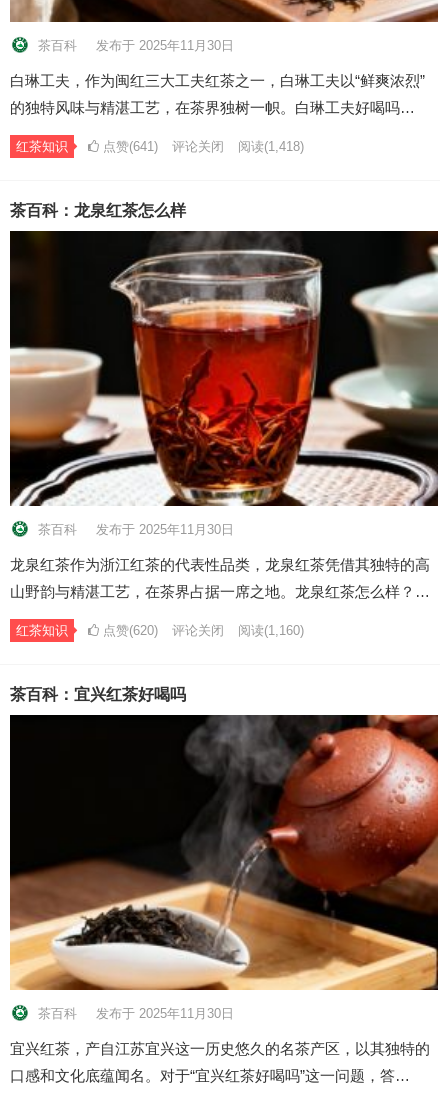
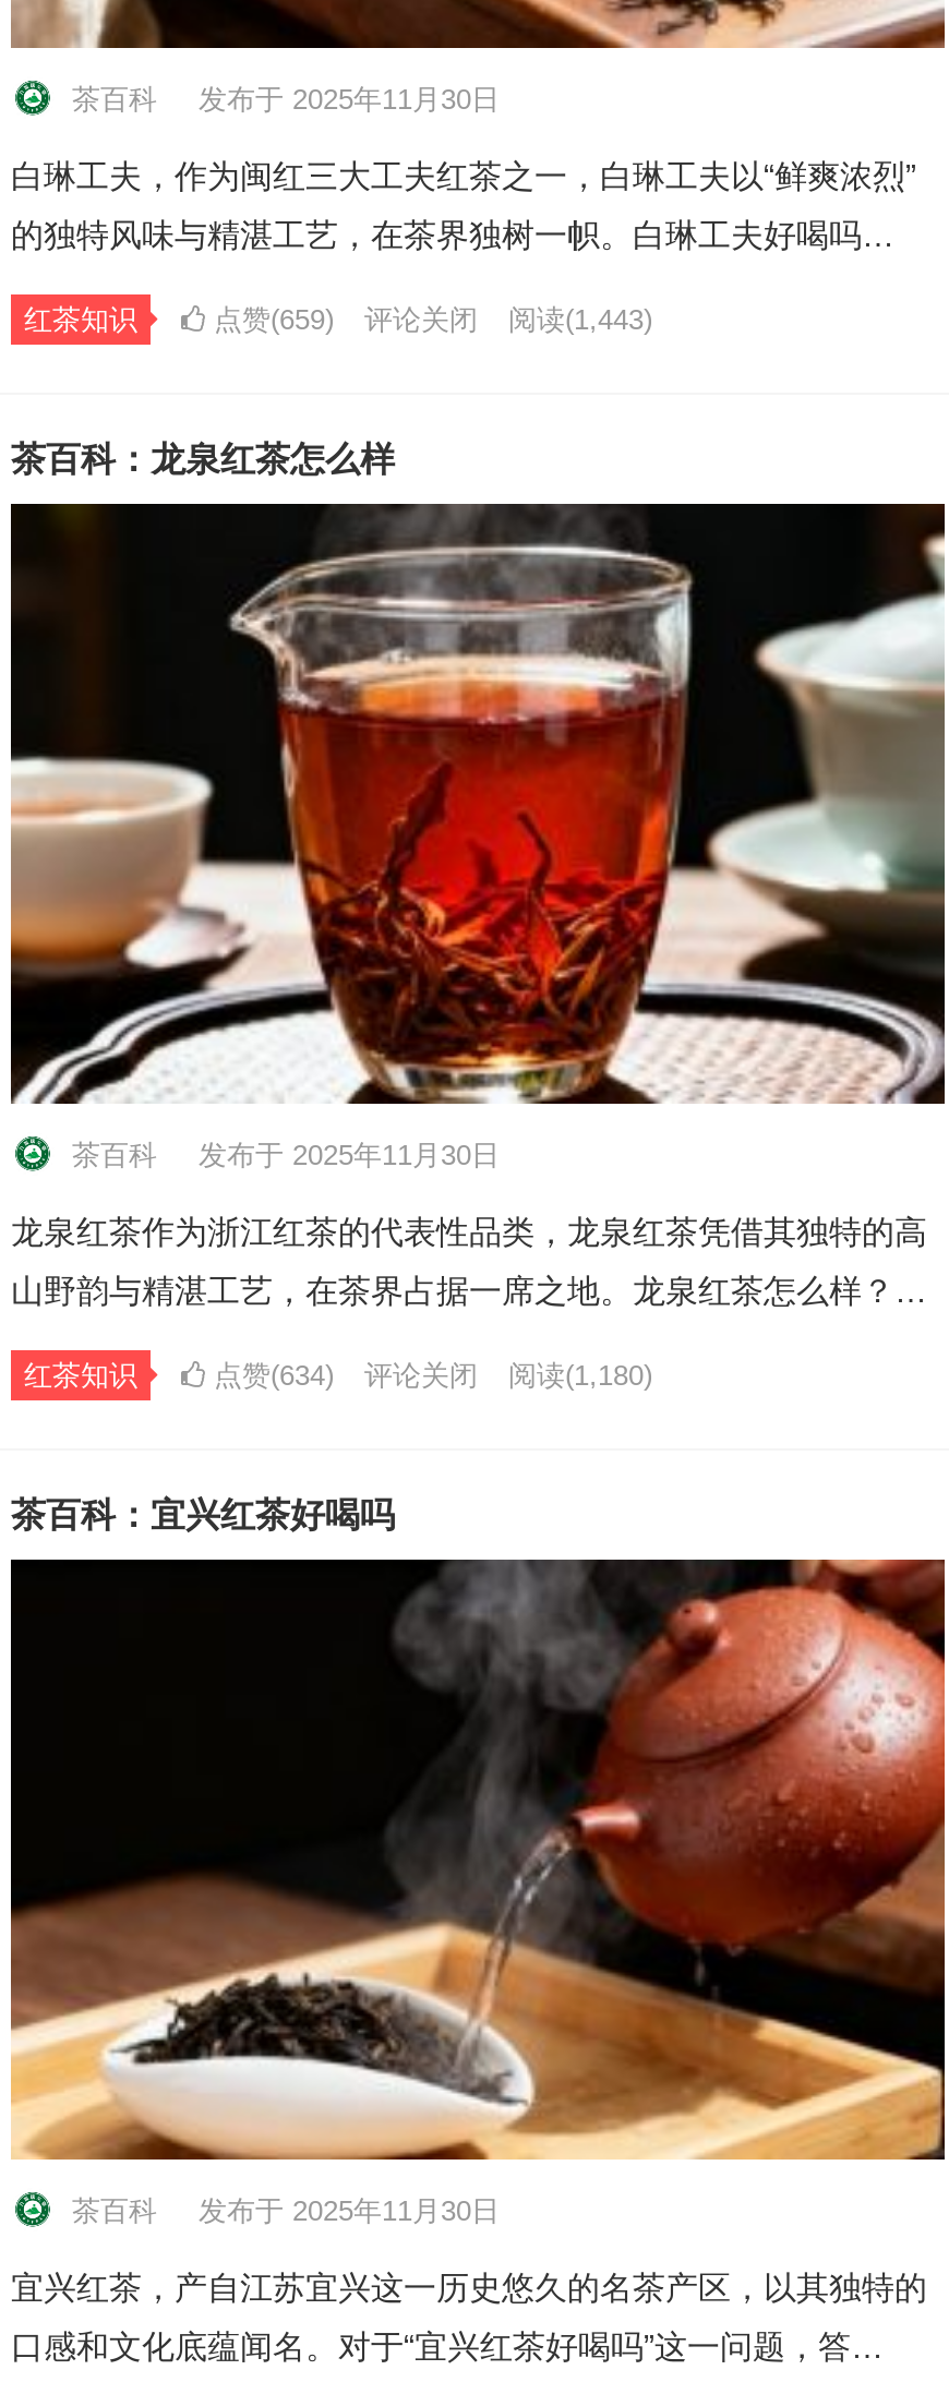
- 点赞(641)
+ 点赞(659)

- 阅读(1,418)
+ 阅读(1,443)

- 点赞(620)
+ 点赞(634)

- 阅读(1,160)
+ 阅读(1,180)
